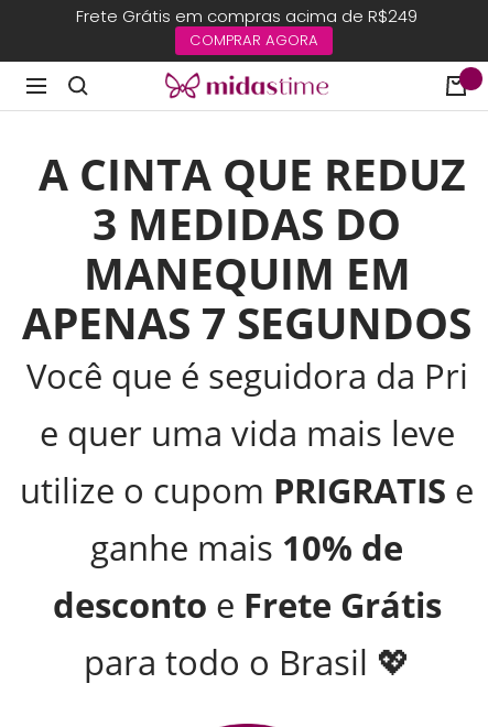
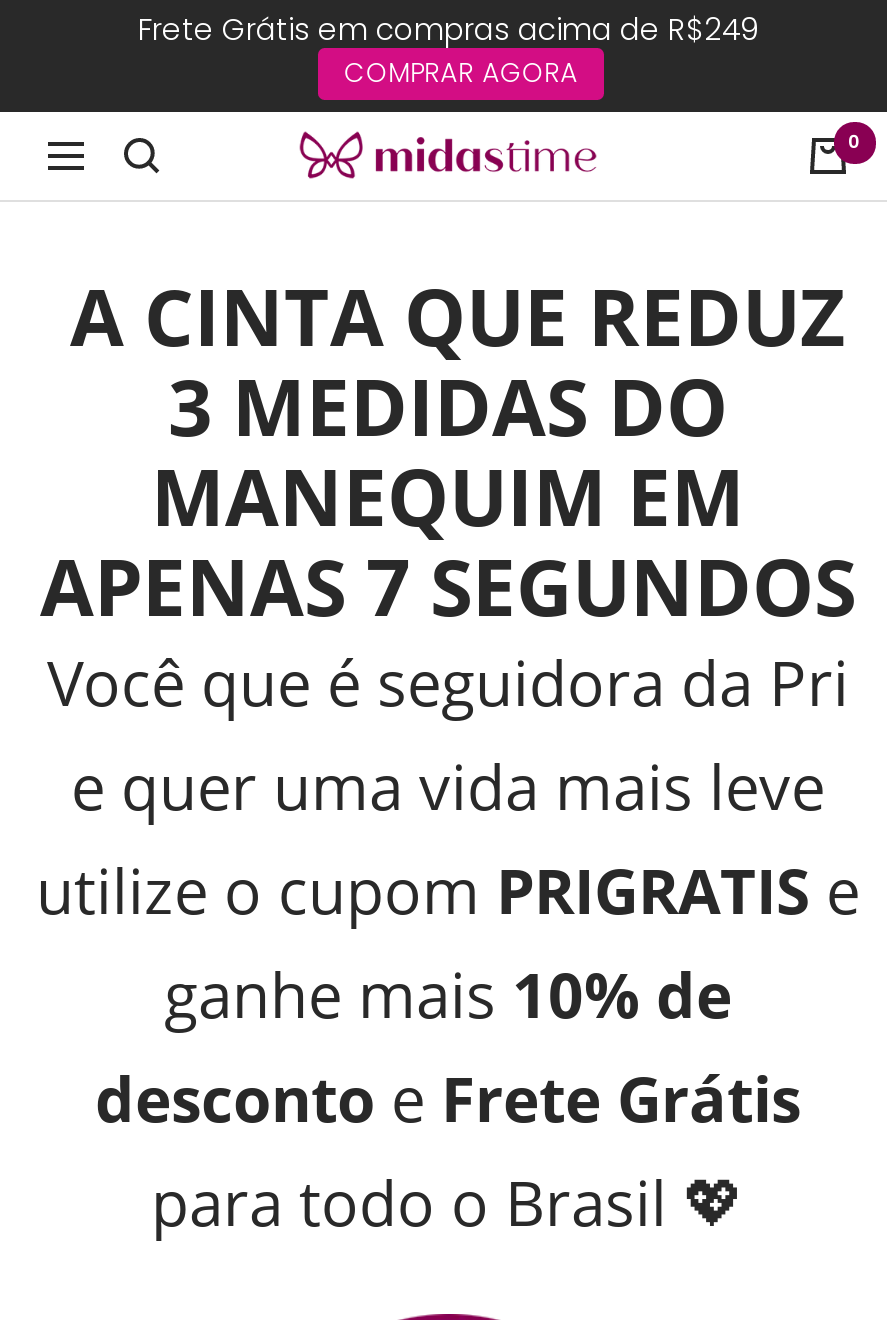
+ 0
